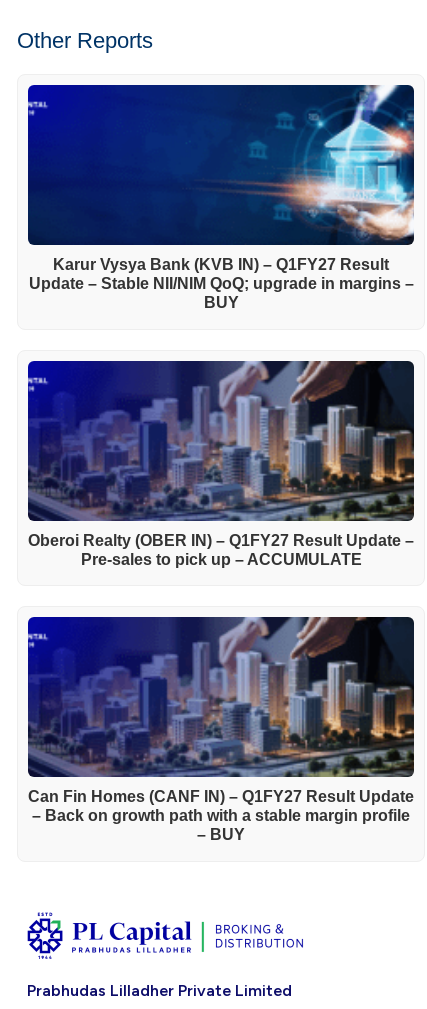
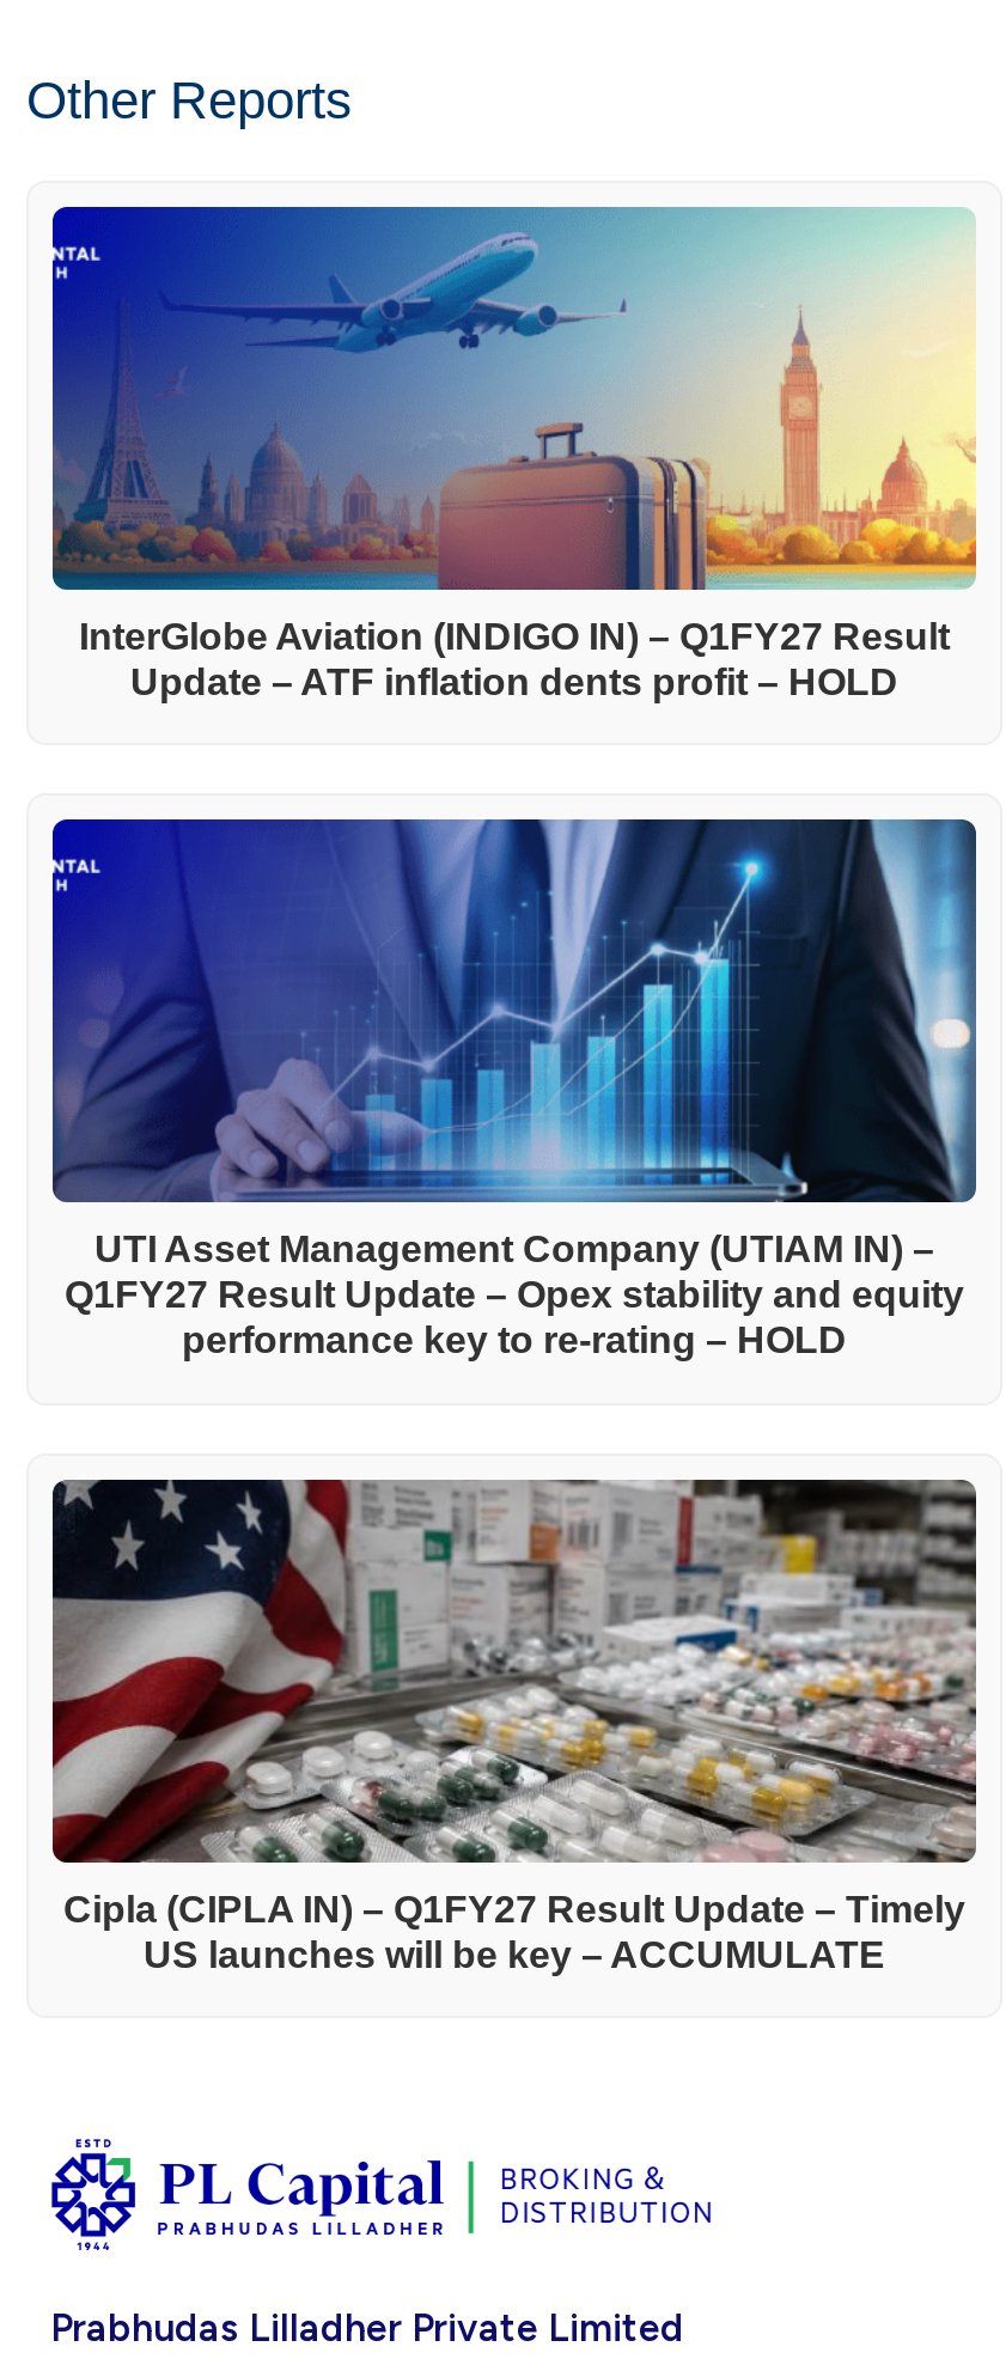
- [image]
- Karur Vysya Bank (KVB IN) – Q1FY27 Result
- Update – Stable NII/NIM QoQ; upgrade in margins –
- BUY
+ [image]
+ InterGlobe Aviation (INDIGO IN) – Q1FY27 Result
+ Update – ATF inflation dents profit – HOLD

- [image]
- Oberoi Realty (OBER IN) – Q1FY27 Result Update –
- Pre-sales to pick up – ACCUMULATE
+ [image]
+ UTI Asset Management Company (UTIAM IN) –
+ Q1FY27 Result Update – Opex stability and equity
+ performance key to re-rating – HOLD

- [image]
- Can Fin Homes (CANF IN) – Q1FY27 Result Update
- – Back on growth path with a stable margin profile
- – BUY
+ [image]
+ Cipla (CIPLA IN) – Q1FY27 Result Update – Timely
+ US launches will be key – ACCUMULATE
